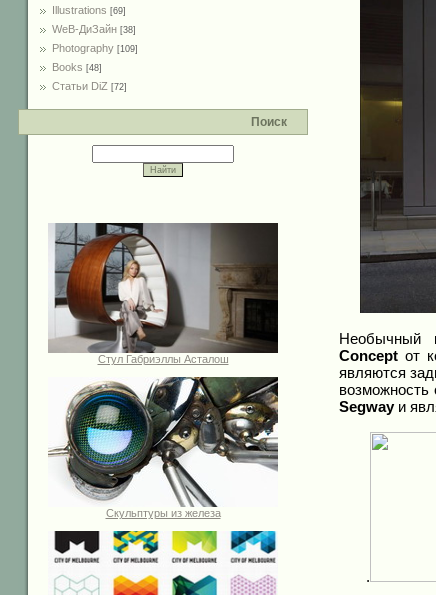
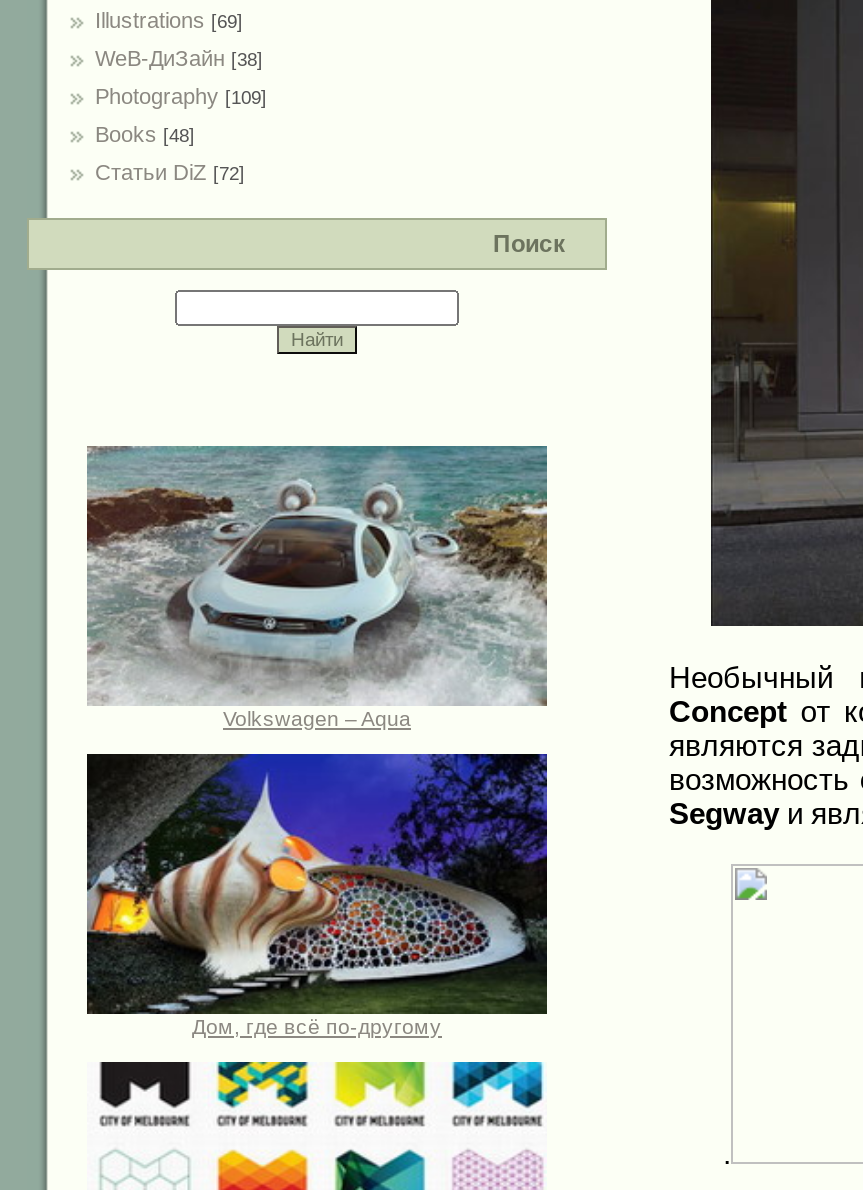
- [image]
- Стул Габриэллы Асталош
+ [image]
+ Volkswagen – Aqua

- [image]
- Скульптуры из железа
+ [image]
+ Дом, где всё по-другому
